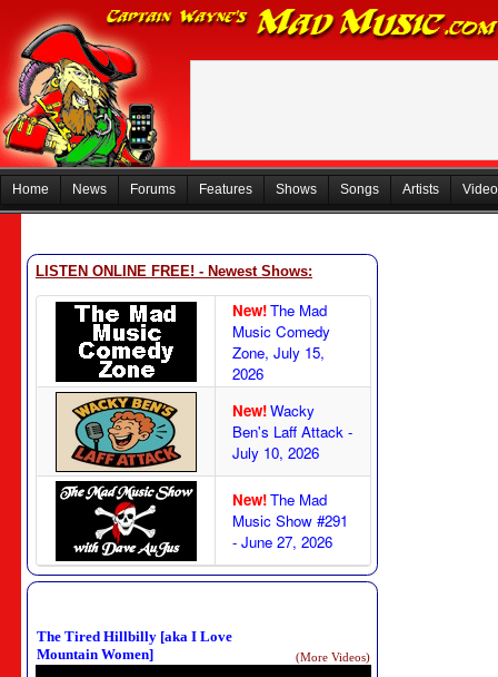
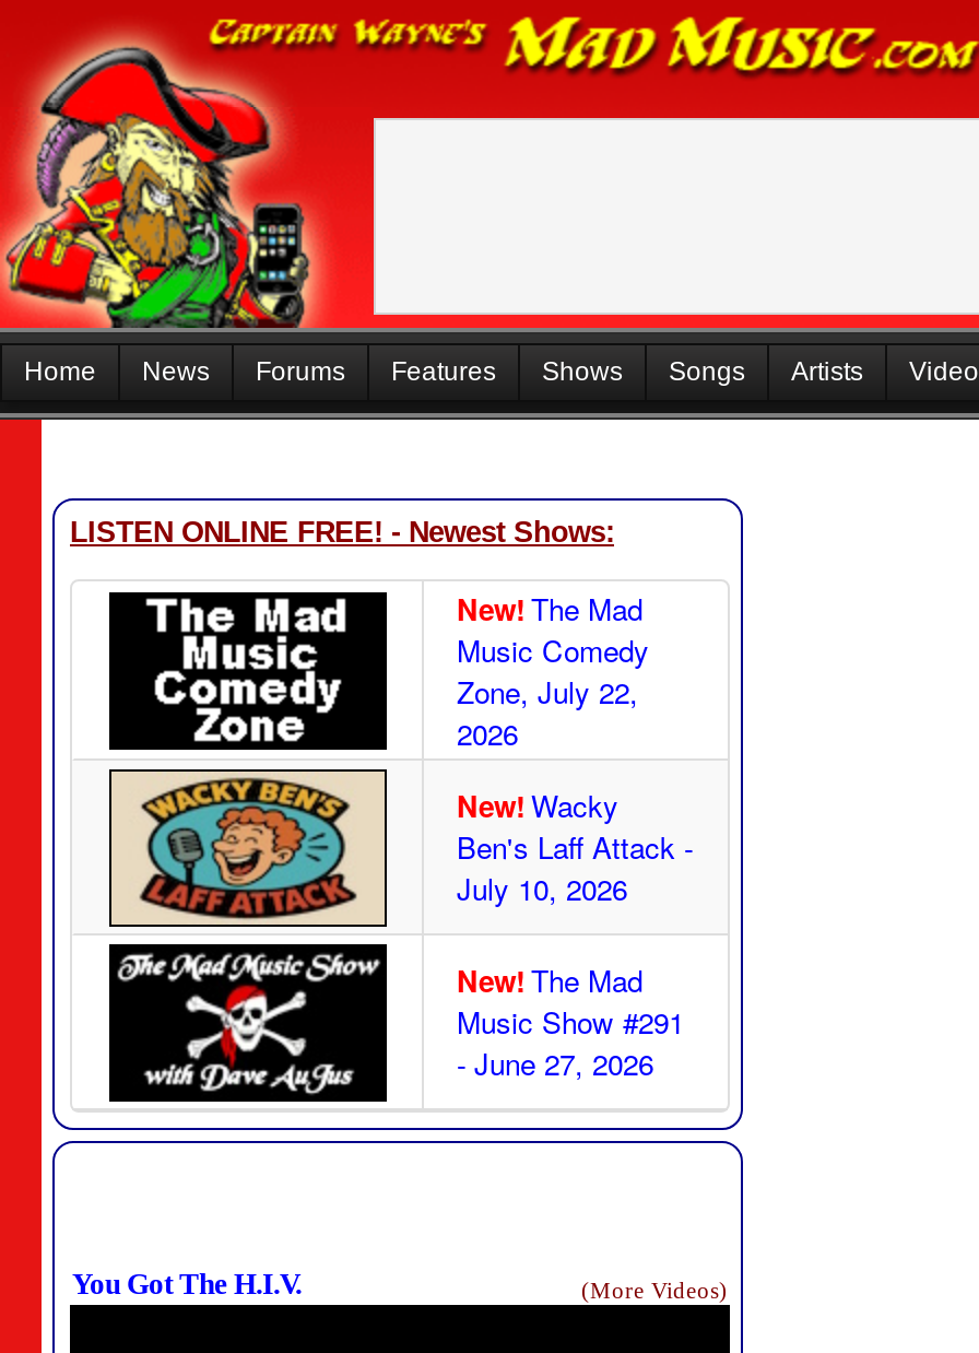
- Zone, July 15,
+ Zone, July 22,

- The Tired Hillbilly [aka I Love
- Mountain Women]
+ You Got The H.I.V.
